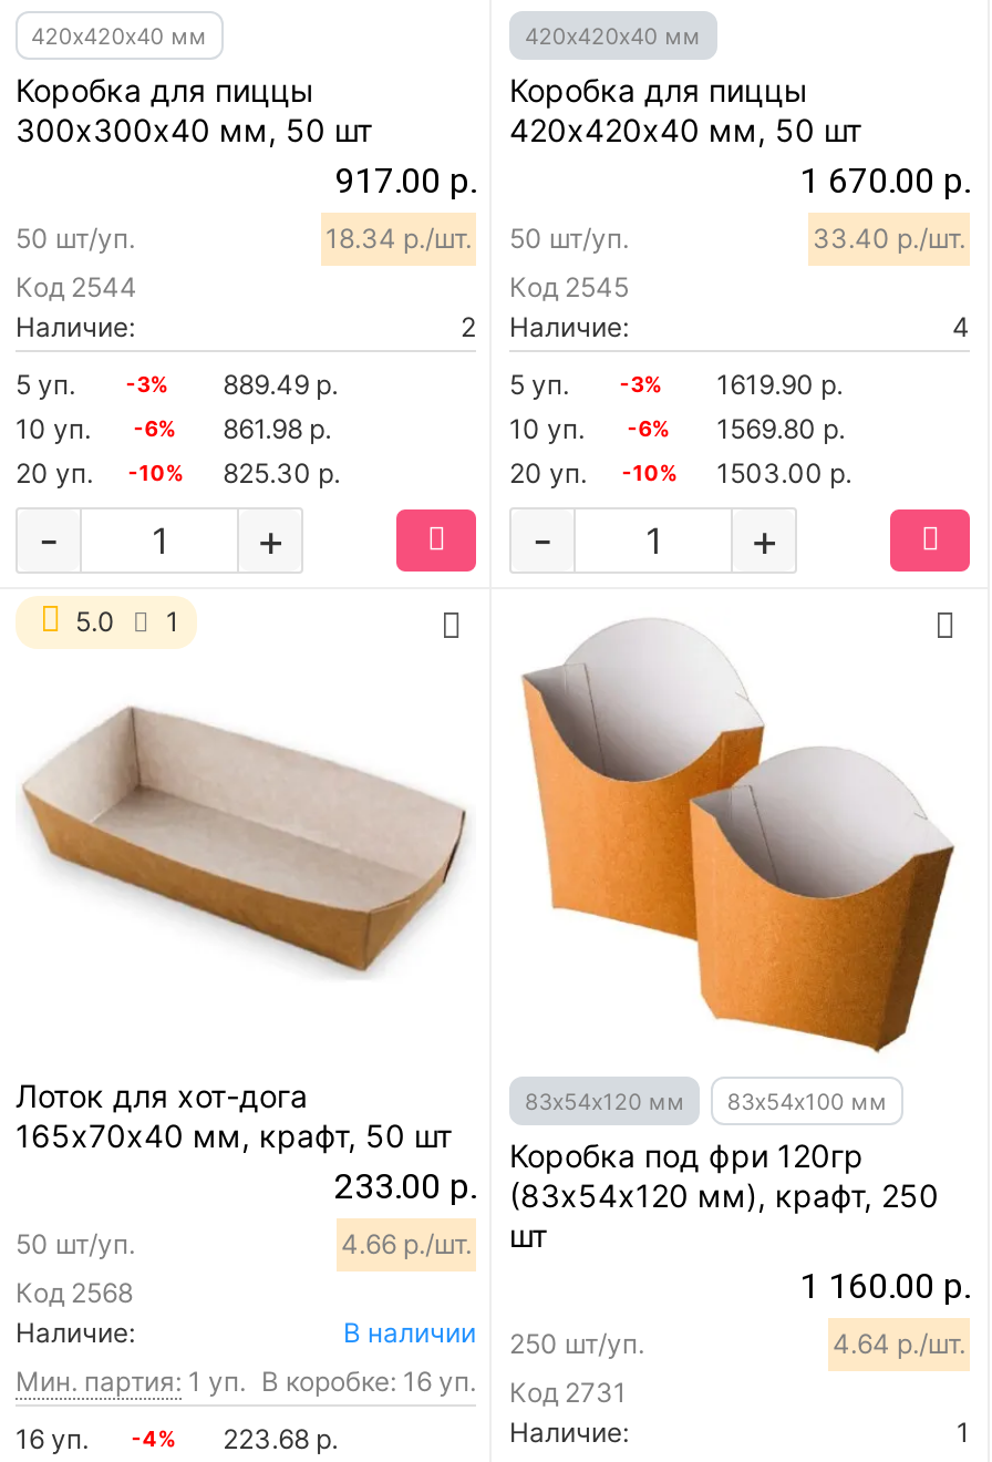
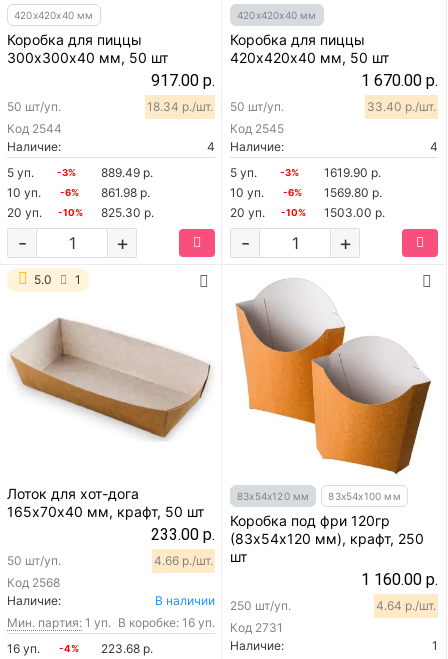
- 2 Наличие:
+ 4 Наличие:
